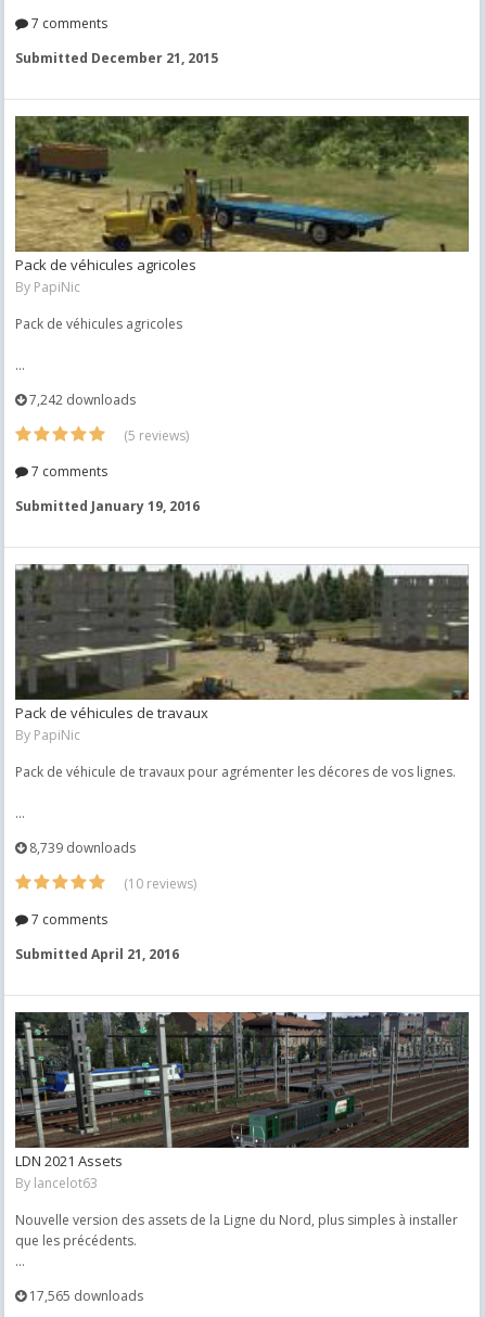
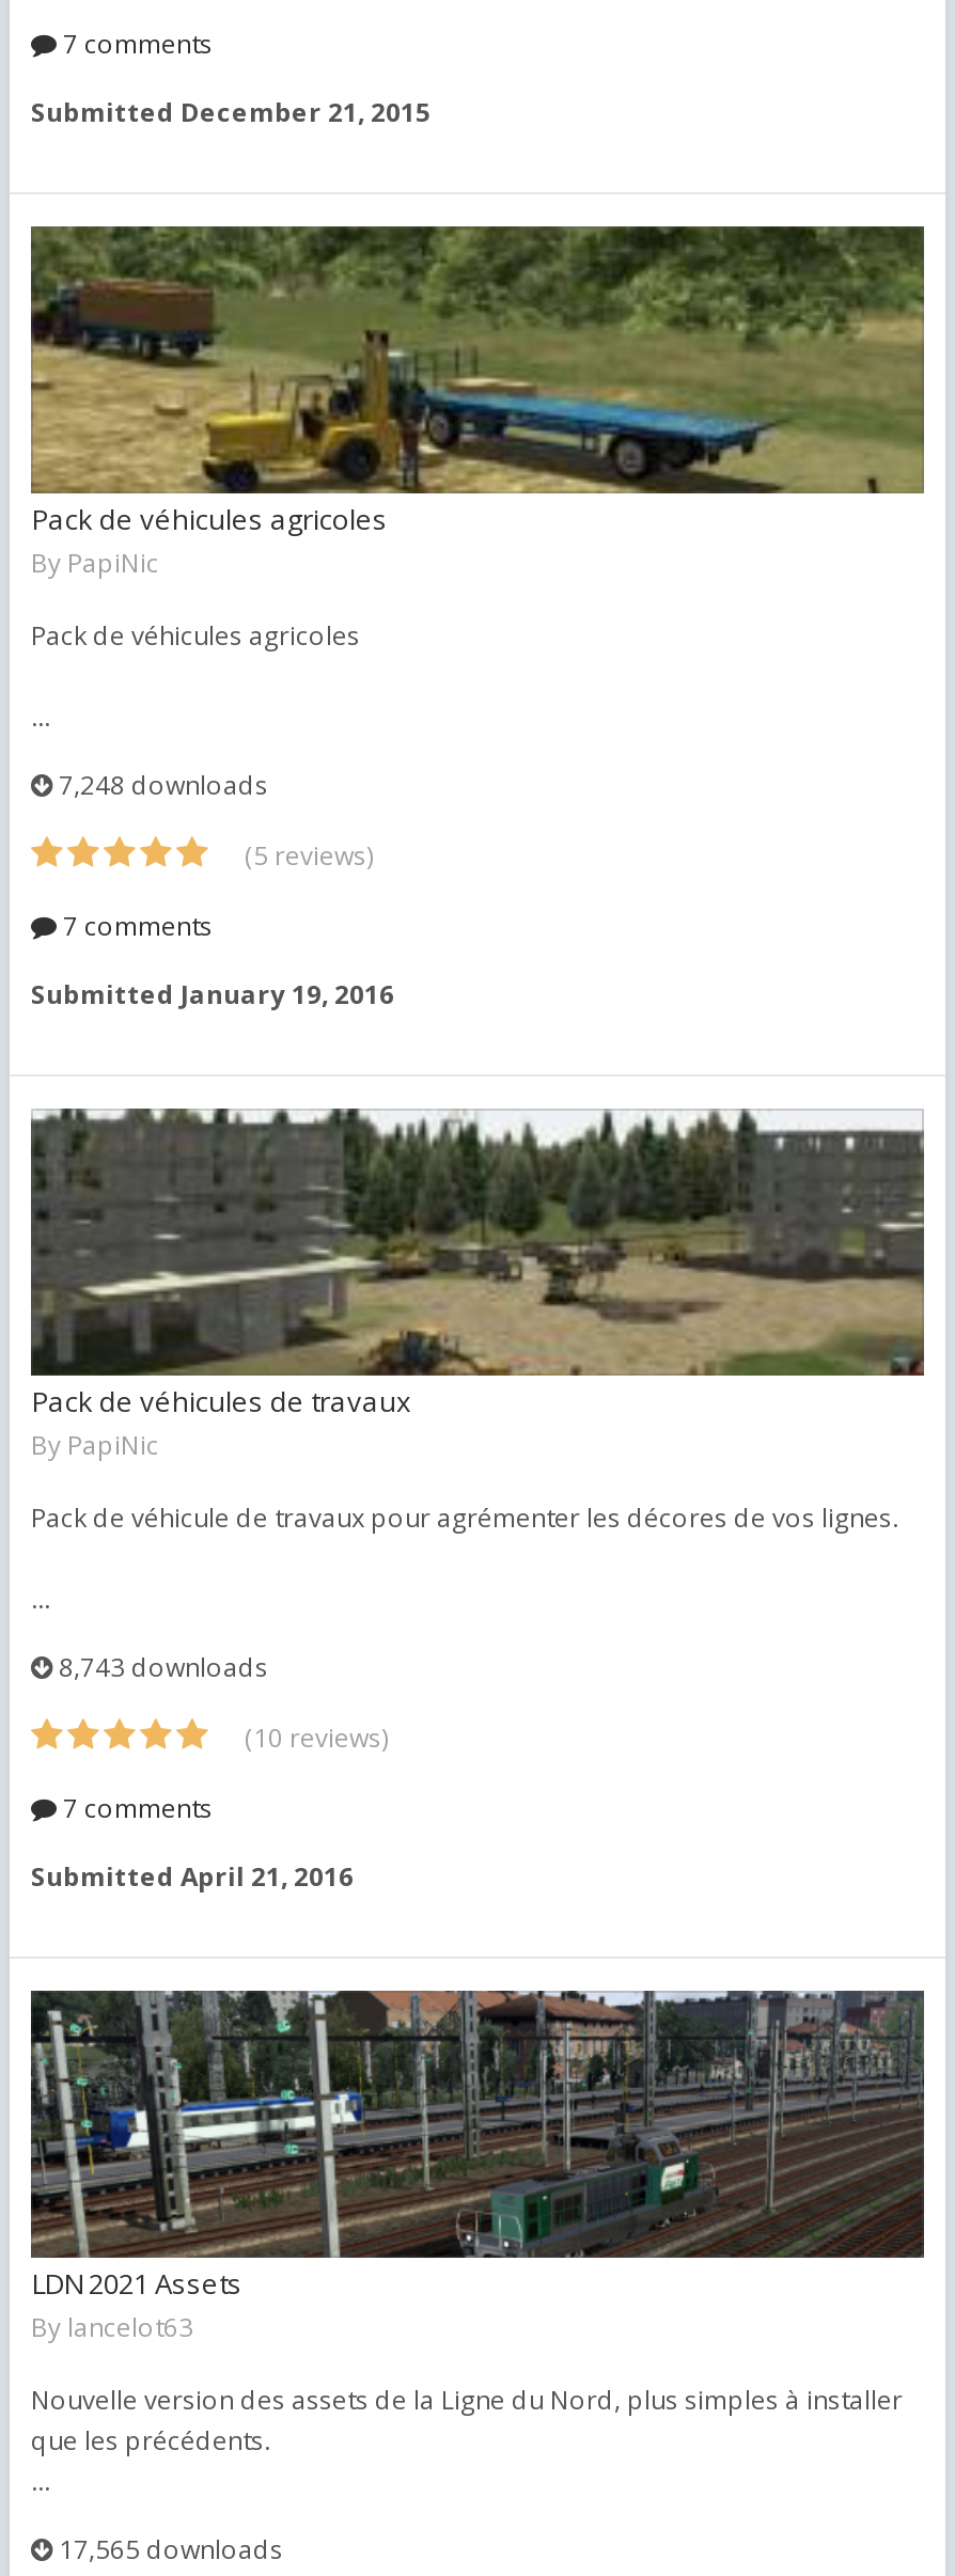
- 7,242 downloads
+ 7,248 downloads

- 8,739 downloads
+ 8,743 downloads
